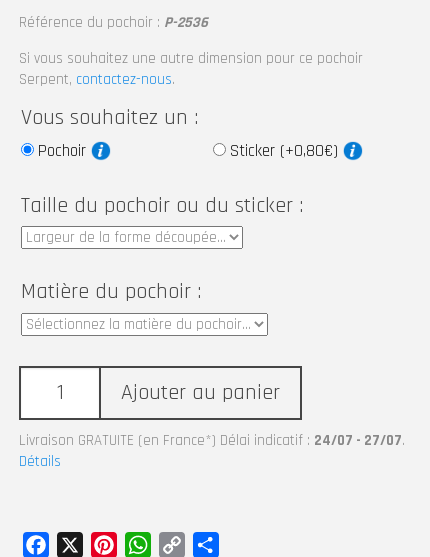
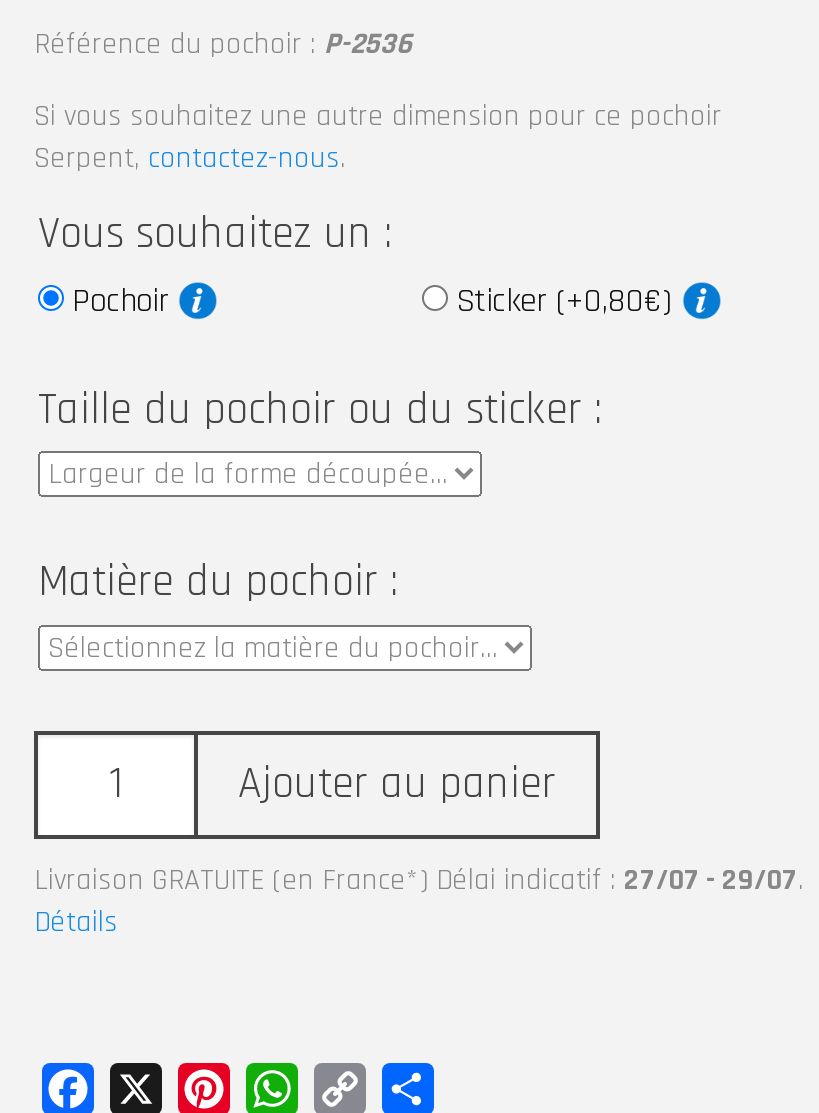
- Livraison GRATUITE (en France*) Délai indicatif : 24/07 - 27/07.
+ Livraison GRATUITE (en France*) Délai indicatif : 27/07 - 29/07.
